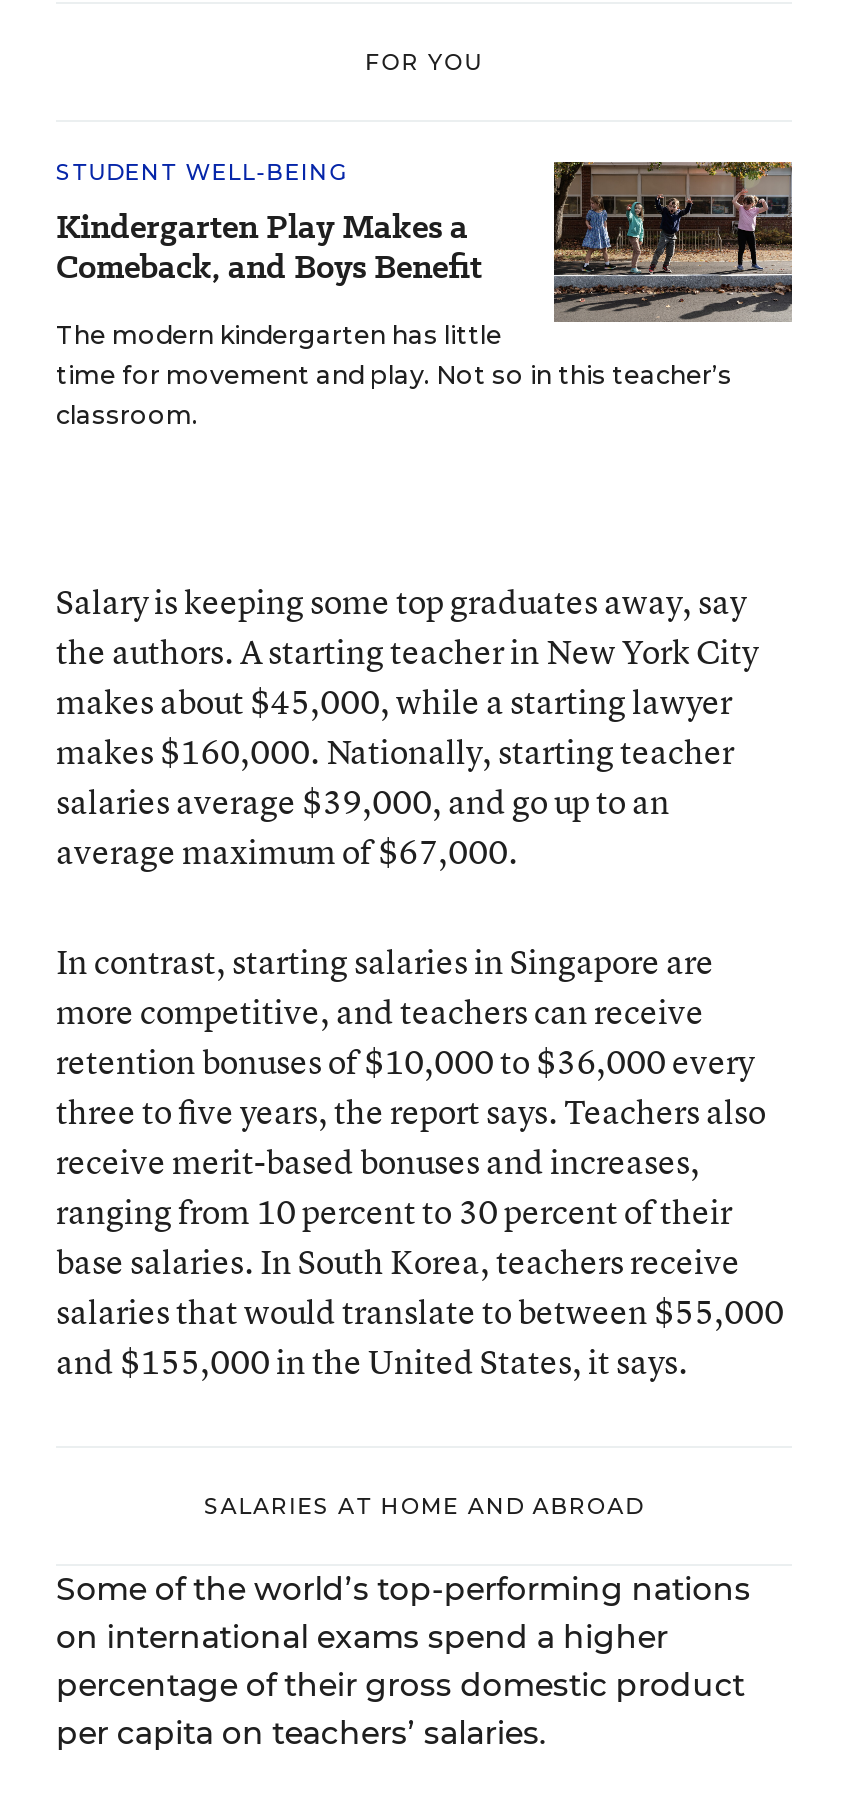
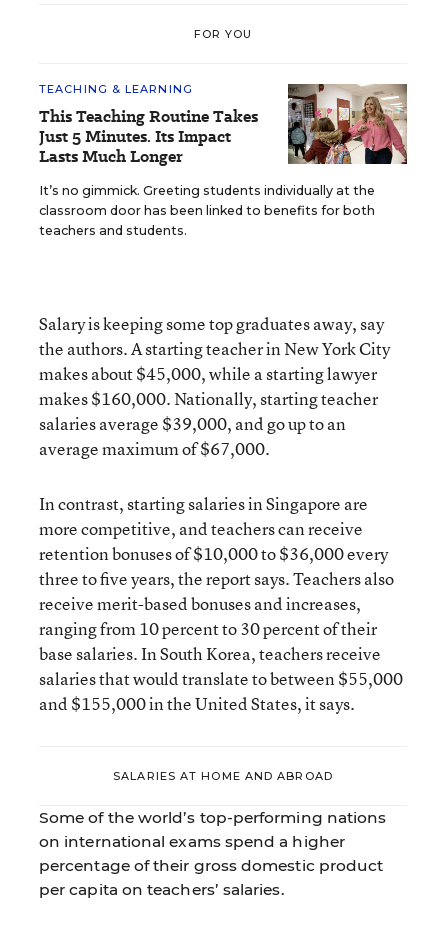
- STUDENT WELL-BEING
- Kindergarten Play Makes a
- Comeback, and Boys Benefit
+ TEACHING & LEARNING
+ This Teaching Routine Takes
+ Just 5 Minutes. Its Impact
+ Lasts Much Longer

- [image]
- The modern kindergarten has little
- time for movement and play. Not so in this teacher’s
- classroom.
+ [image]
+ It’s no gimmick. Greeting students individually at the
+ classroom door has been linked to benefits for both
+ teachers and students.
